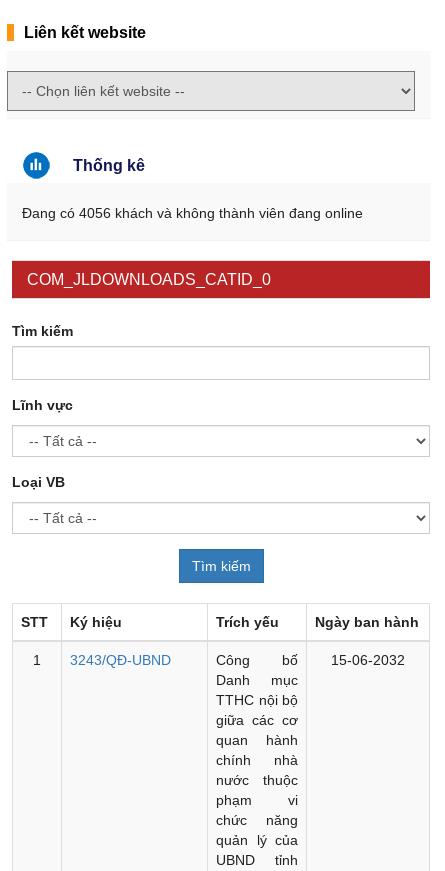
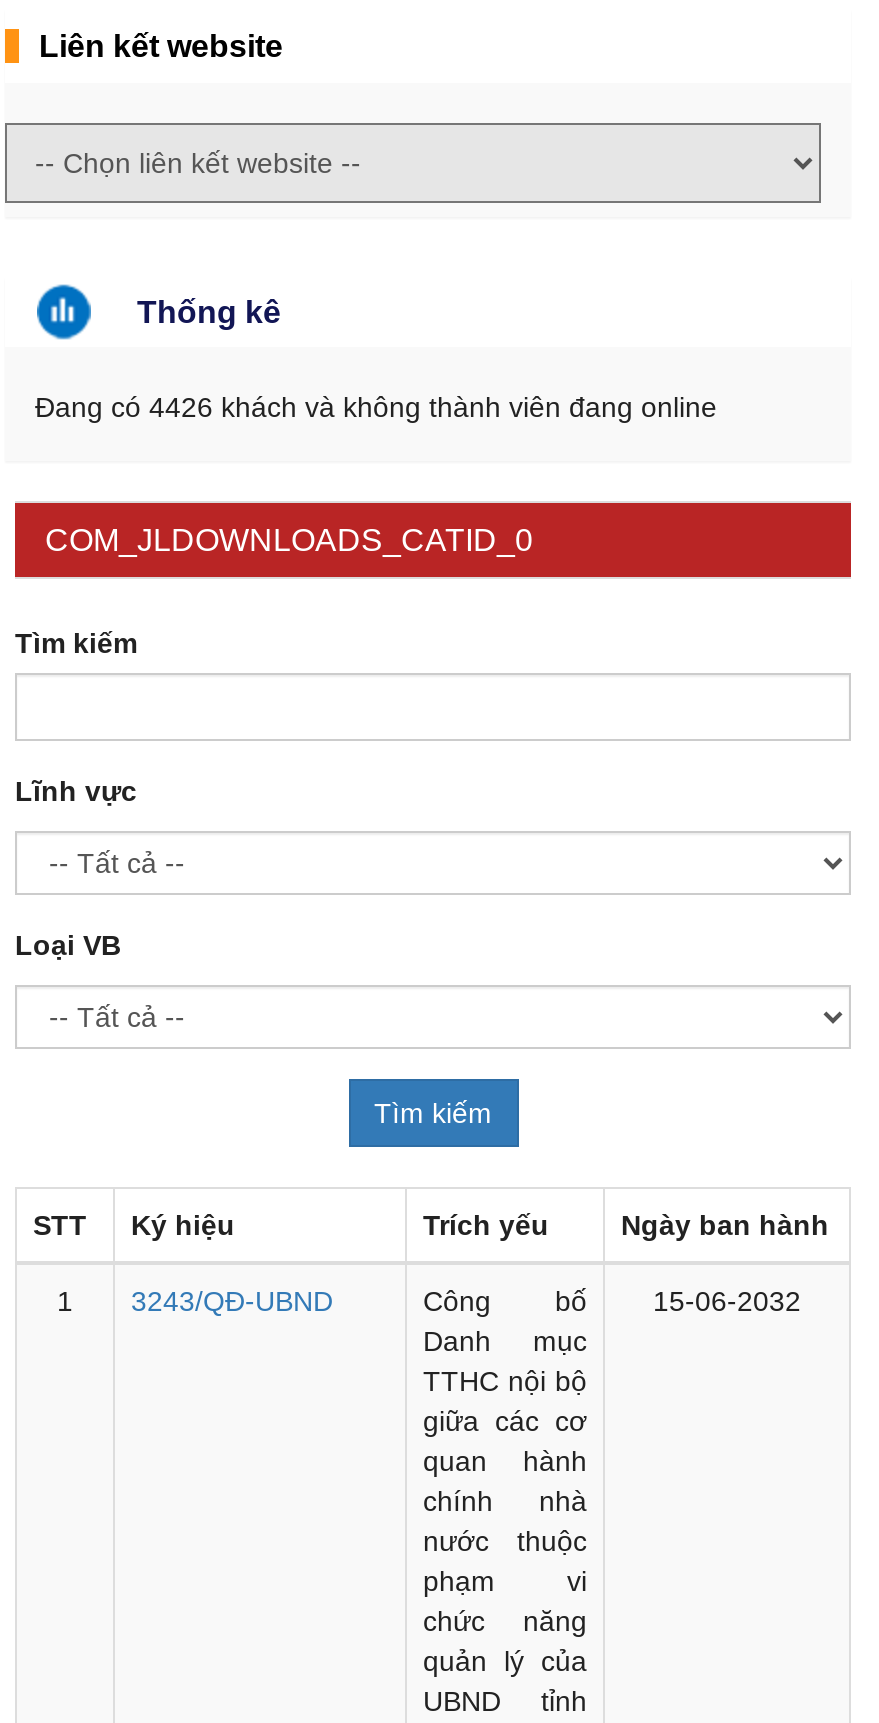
- Đang có 4056 khách và không thành viên đang online
+ Đang có 4426 khách và không thành viên đang online
